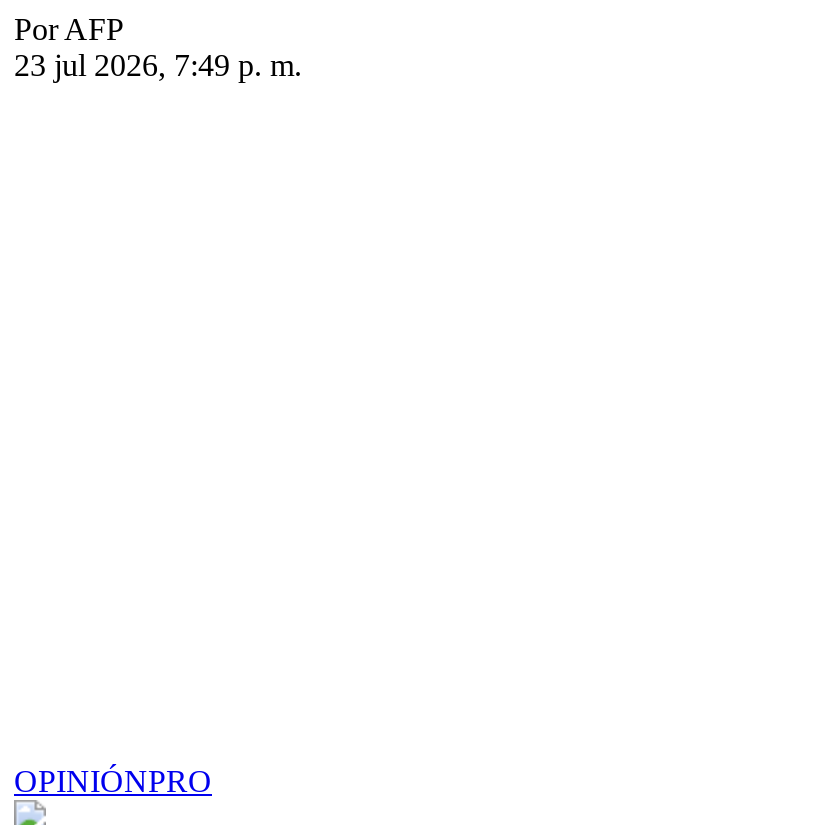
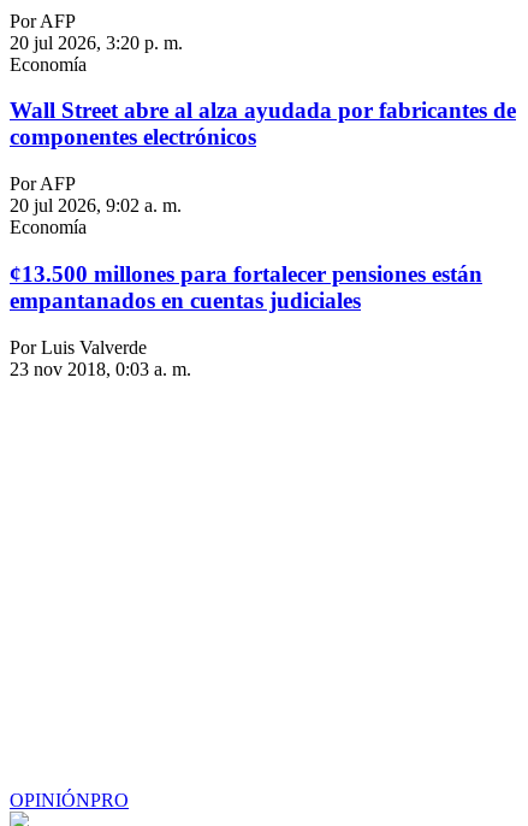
- 23 jul 2026, 7:49 p. m.
+ 20 jul 2026, 3:20 p. m.
+ Economía
+ Wall Street abre al alza ayudada por fabricantes de
+ componentes electrónicos
+ Por AFP
+ 20 jul 2026, 9:02 a. m.
+ Economía
+ ¢13.500 millones para fortalecer pensiones están
+ empantanados en cuentas judiciales
+ Por Luis Valverde
+ 23 nov 2018, 0:03 a. m.
